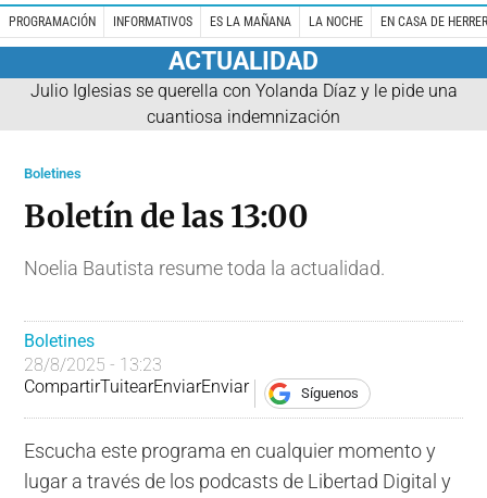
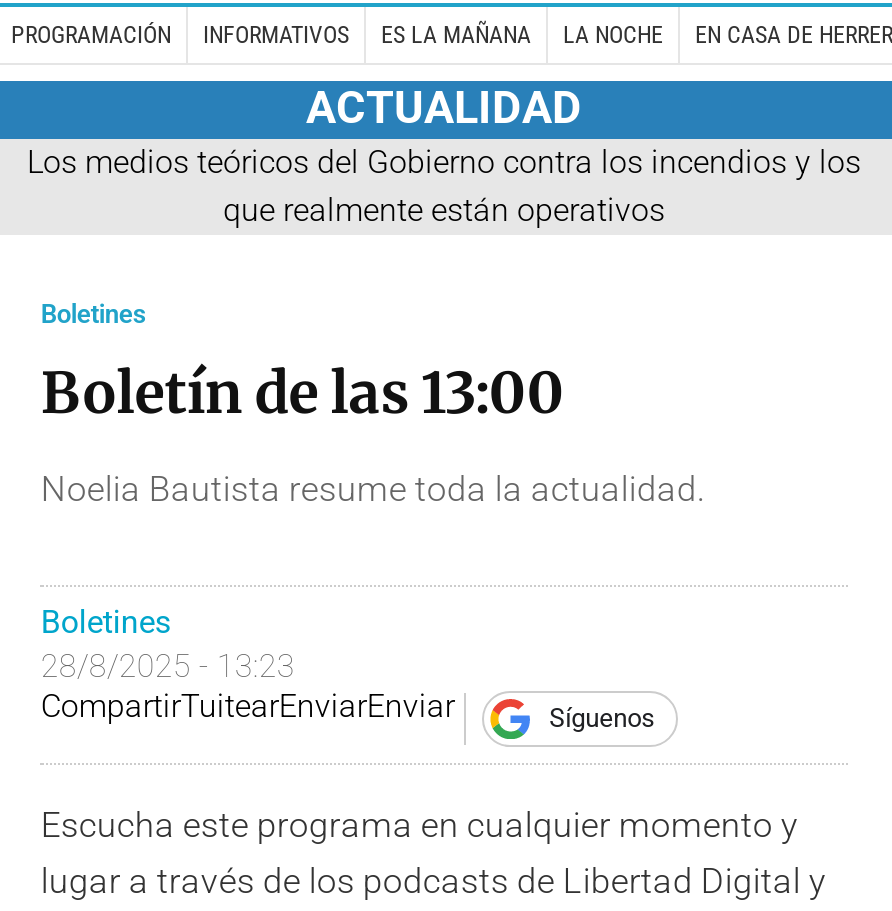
- Julio Iglesias se querella con Yolanda Díaz y le pide una
- cuantiosa indemnización
+ Los medios teóricos del Gobierno contra los incendios y los
+ que realmente están operativos
